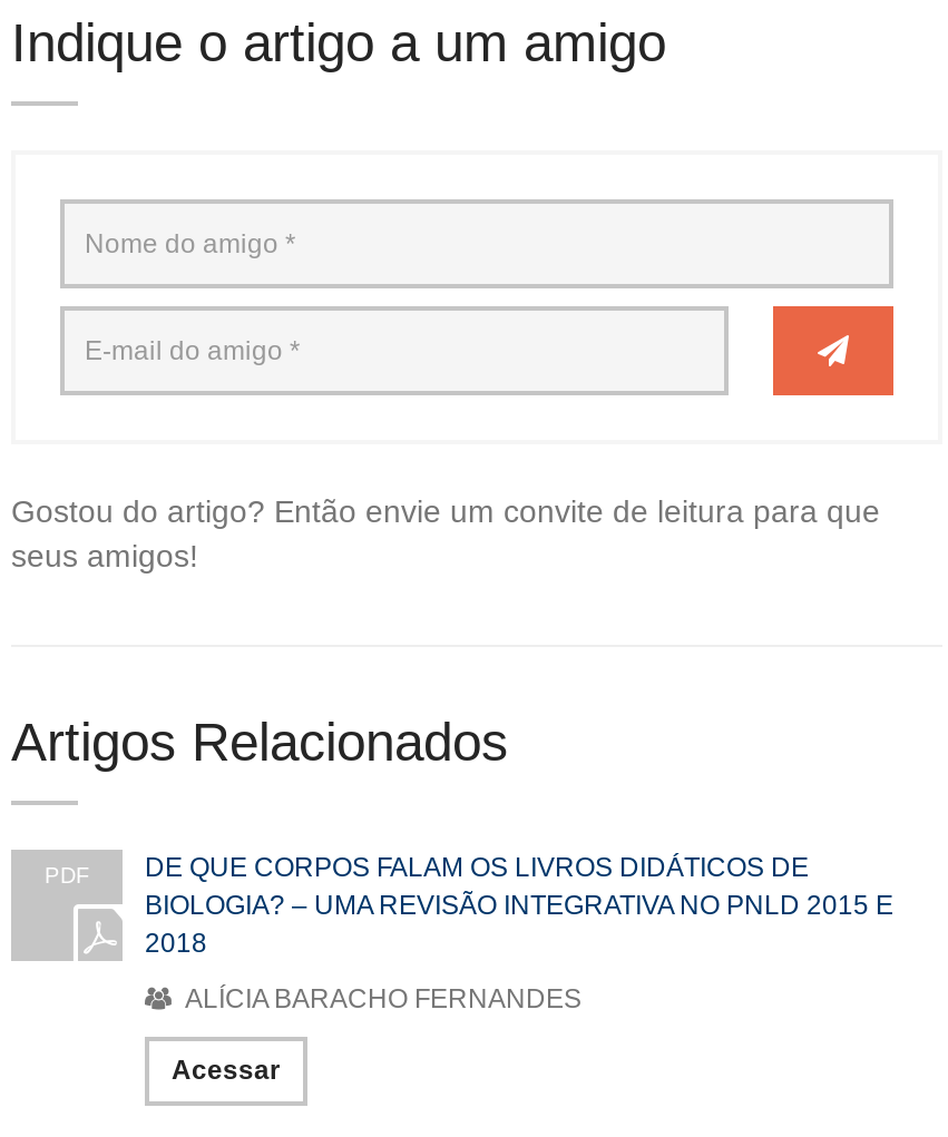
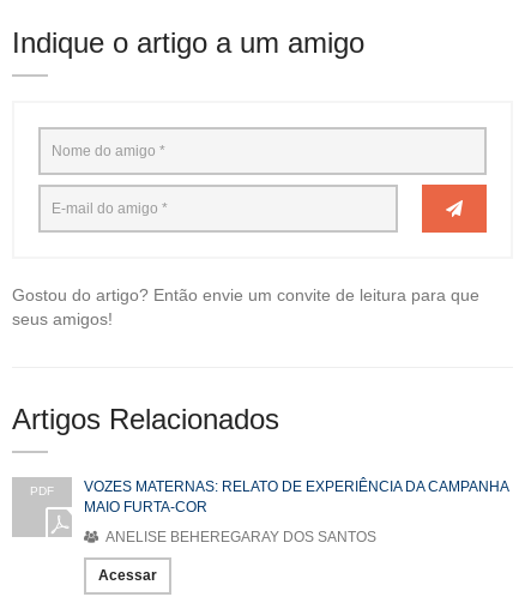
- DE QUE CORPOS FALAM OS LIVROS DIDÁTICOS DE
- BIOLOGIA? – UMA REVISÃO INTEGRATIVA NO PNLD 2015 E
- 2018
+ VOZES MATERNAS: RELATO DE EXPERIÊNCIA DA CAMPANHA
+ MAIO FURTA-COR

- ALÍCIA BARACHO FERNANDES
+ ANELISE BEHEREGARAY DOS SANTOS
